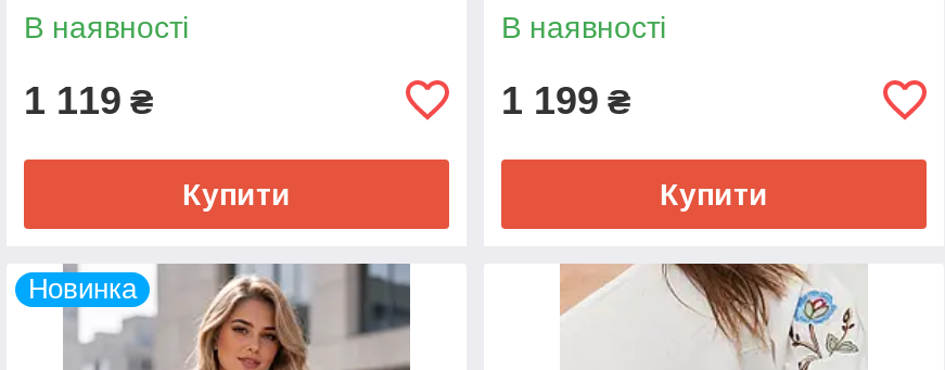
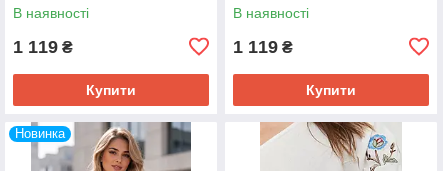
- 1 199 ₴
+ 1 119 ₴
